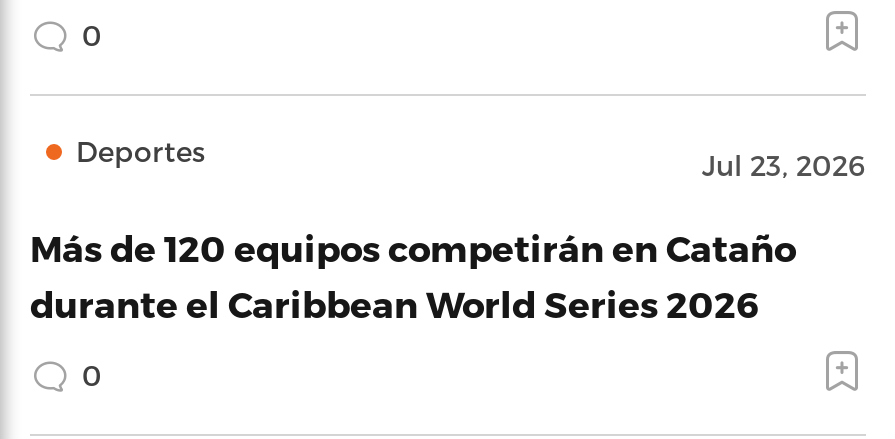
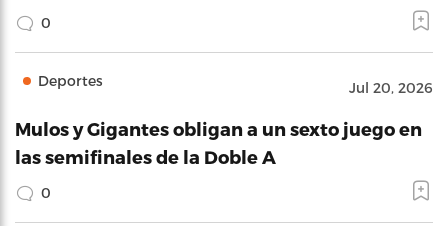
- Jul 23, 2026
+ Jul 20, 2026

- Más de 120 equipos competirán en Cataño
- durante el Caribbean World Series 2026
+ Mulos y Gigantes obligan a un sexto juego en
+ las semifinales de la Doble A
